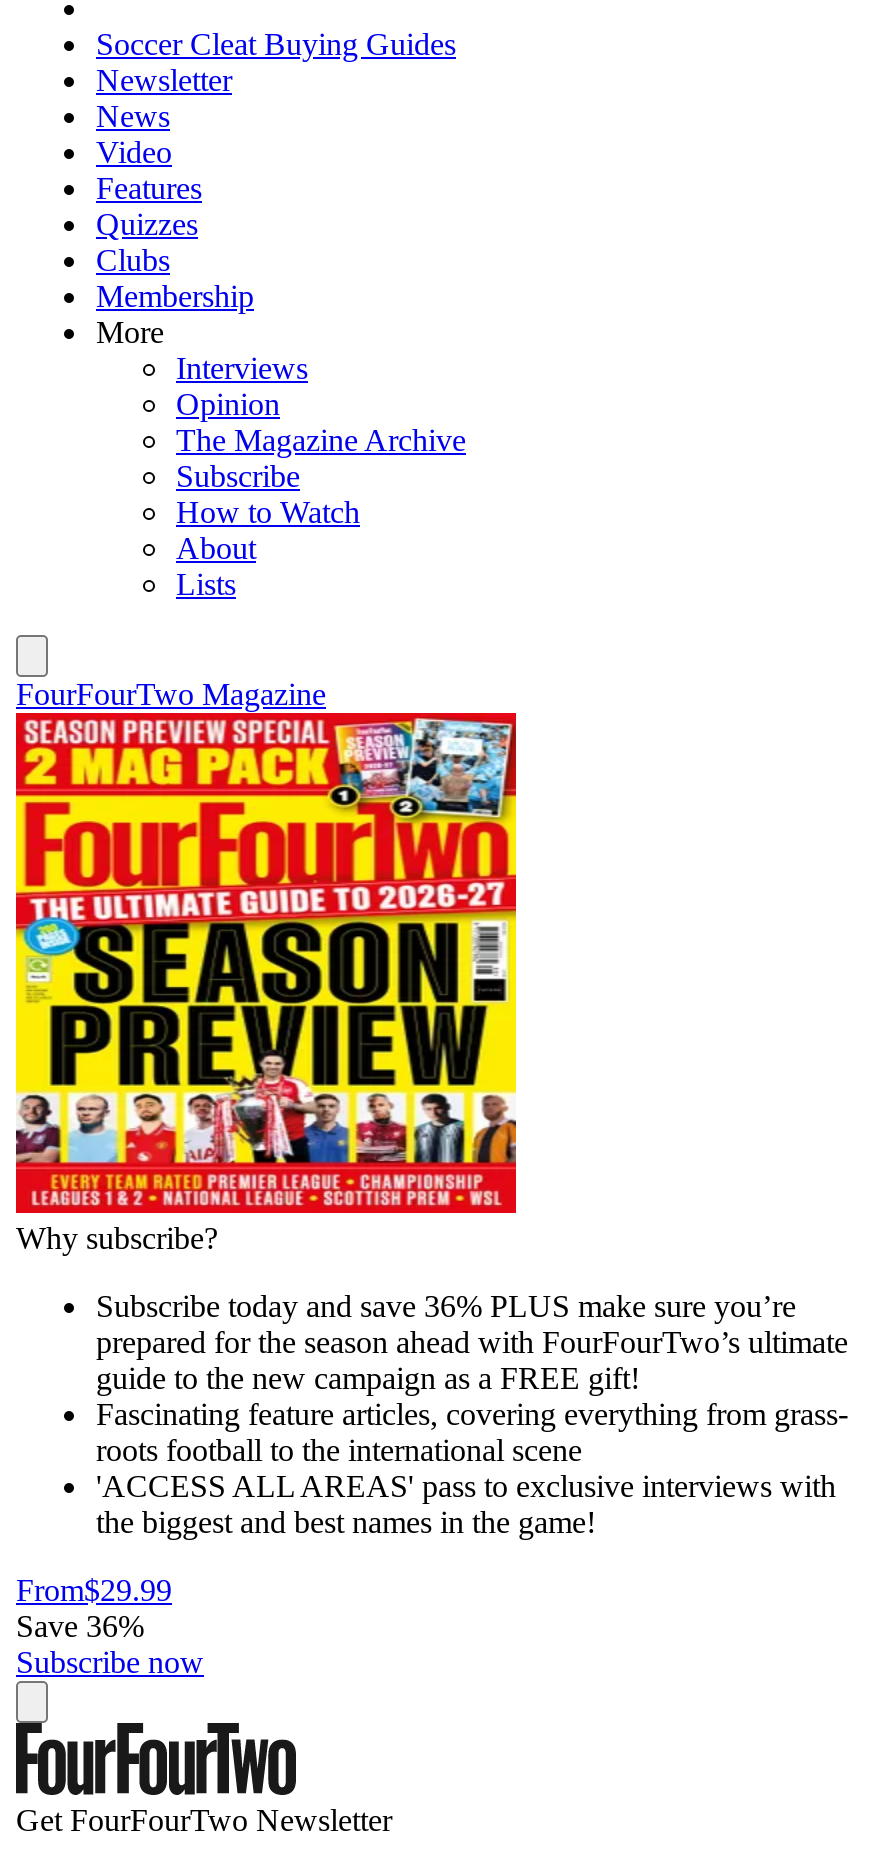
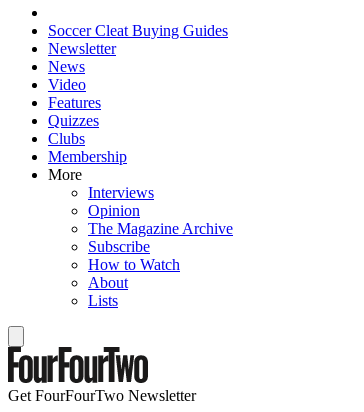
- FourFourTwo Magazine

- [image]
- Why subscribe?
- Subscribe today and save 36% PLUS make sure you’re
- prepared for the season ahead with FourFourTwo’s ultimate
- guide to the new campaign as a FREE gift!
- Fascinating feature articles, covering everything from grass-
- roots football to the international scene
- 'ACCESS ALL AREAS' pass to exclusive interviews with
- the biggest and best names in the game!
- From$29.99
- Save 36%
- Subscribe now
